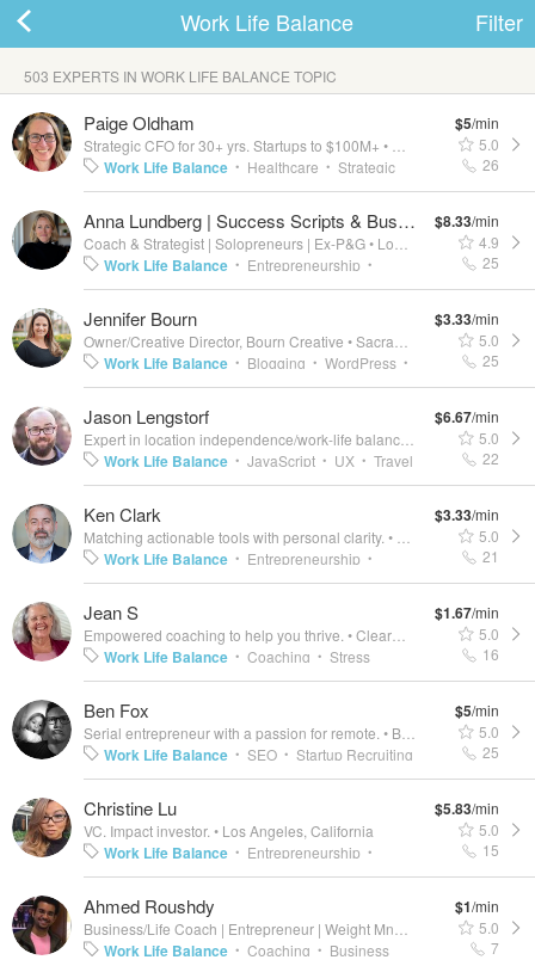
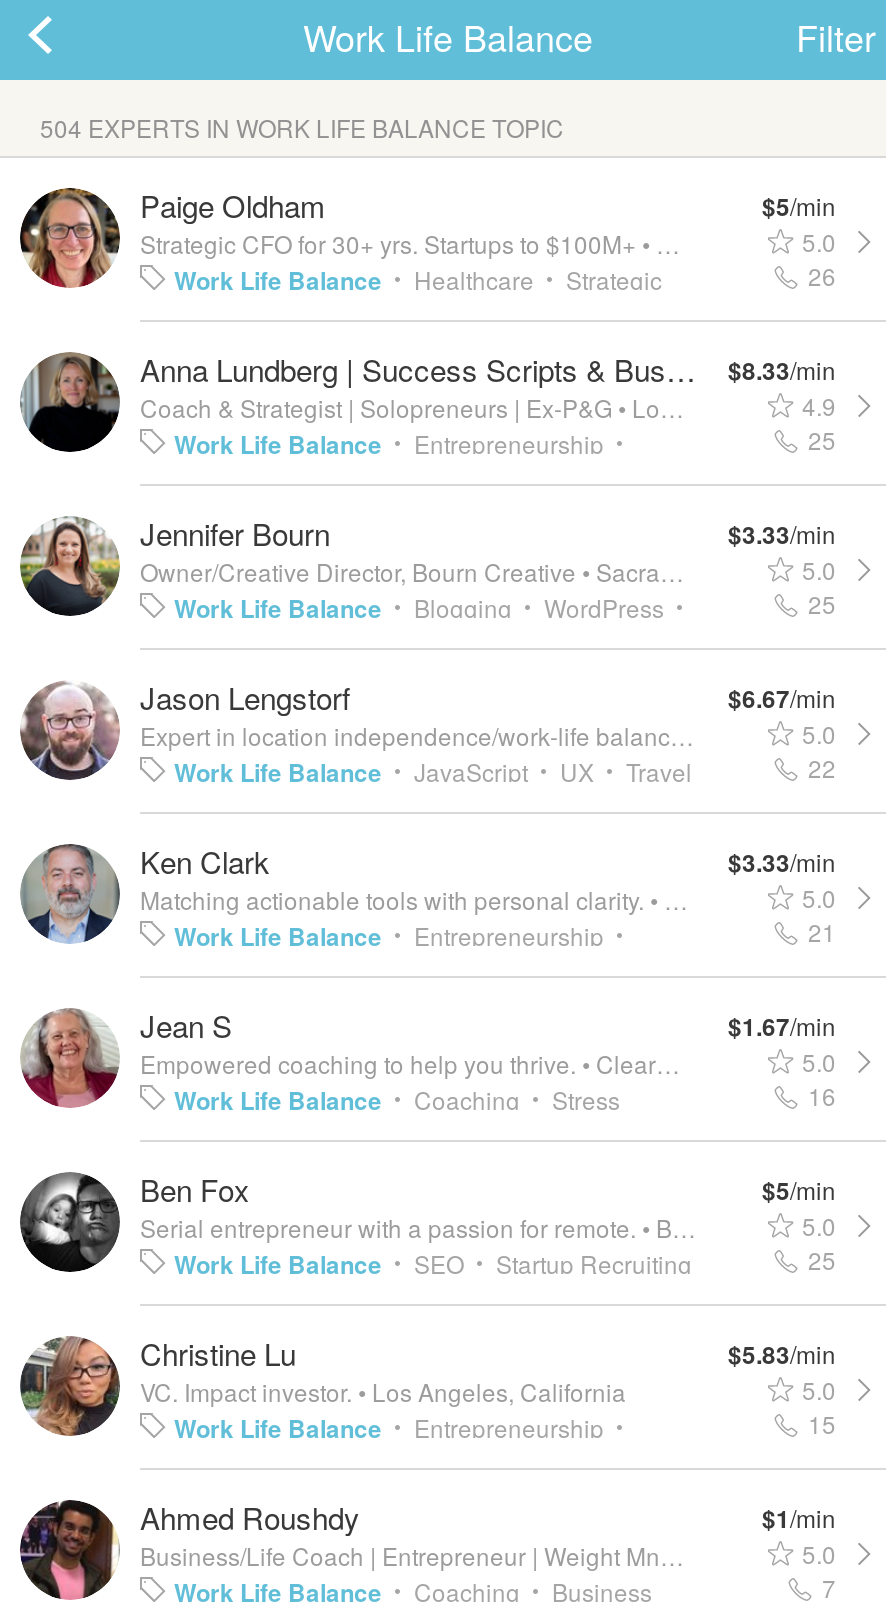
- 503 EXPERTS IN WORK LIFE BALANCE TOPIC
+ 504 EXPERTS IN WORK LIFE BALANCE TOPIC
